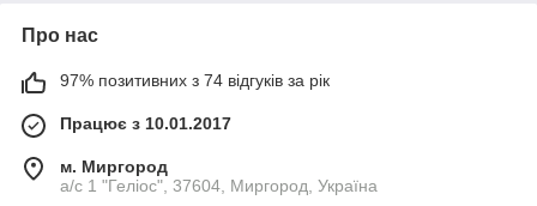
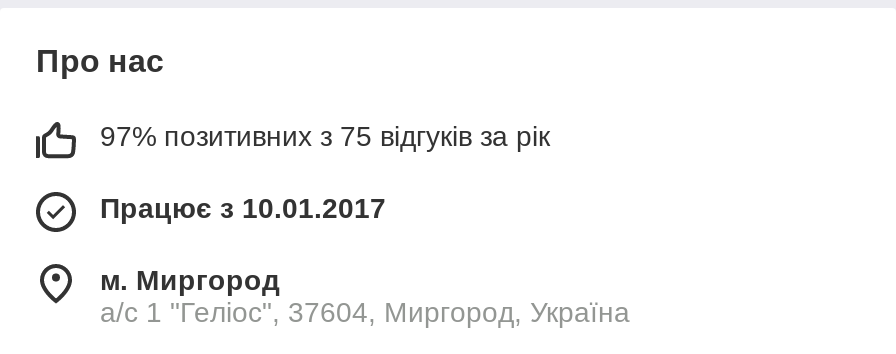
- 97% позитивних з 74 відгуків за рік
+ 97% позитивних з 75 відгуків за рік
